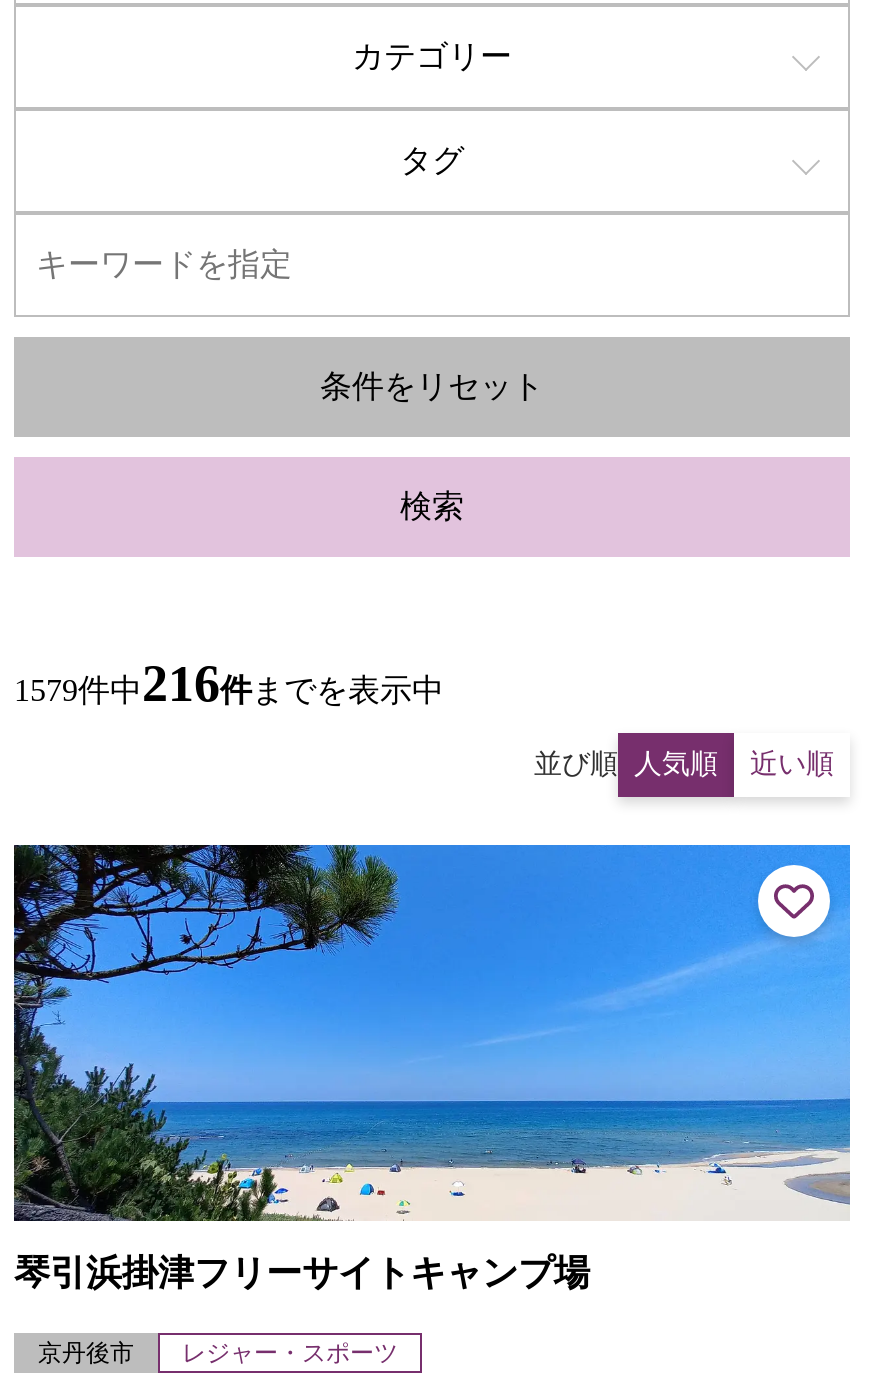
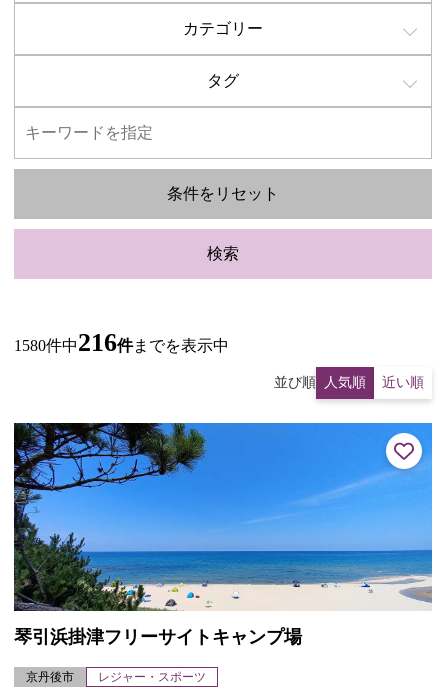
- 1579件中216件までを表示中
+ 1580件中216件までを表示中
